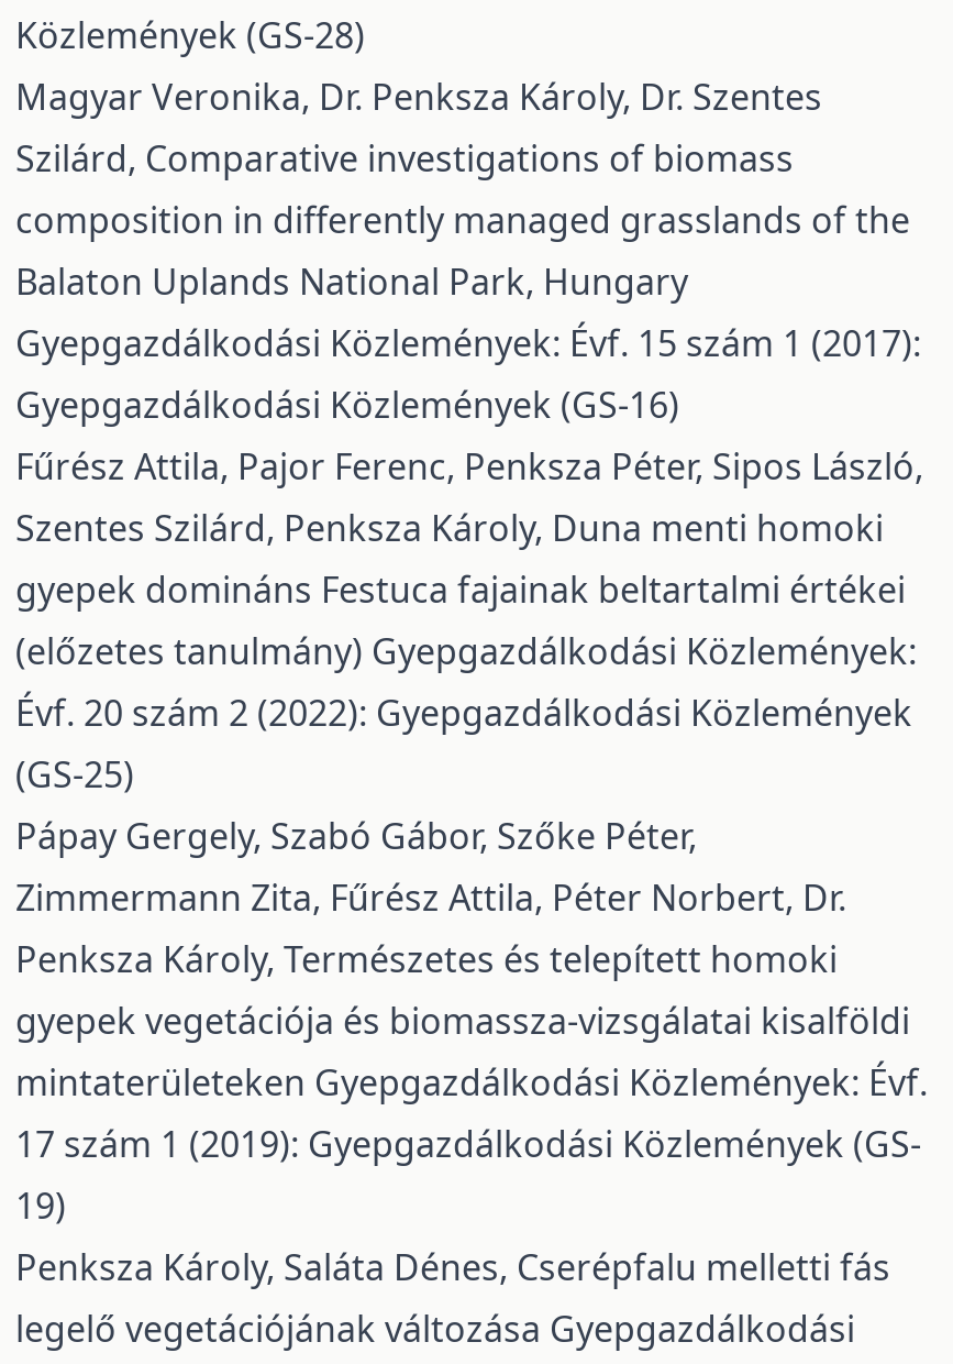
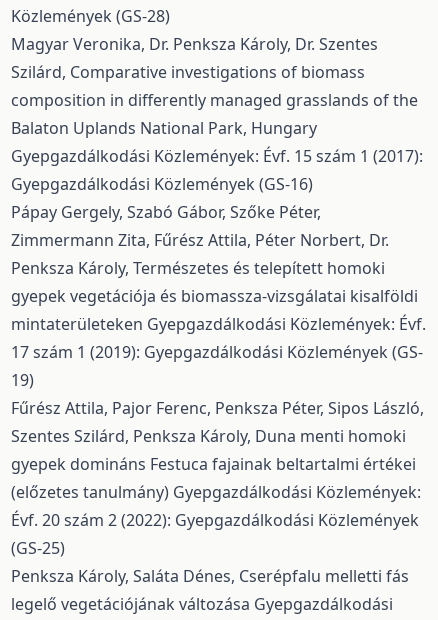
moved down: Fűrész Attila, Pajor Ferenc, Penksza Péter, Sipos László, | Szentes Szilárd, Penksza Károly, Duna menti homoki | gyepek domináns Festuca fajainak beltartalmi értékei | (előzetes tanulmány) Gyepgazdálkodási Közlemények: | Évf. 20 szám 2 (2022): Gyepgazdálkodási Közlemények | (GS-25)

moved up: Pápay Gergely, Szabó Gábor, Szőke Péter, | Zimmermann Zita, Fűrész Attila, Péter Norbert, Dr. | Penksza Károly, Természetes és telepített homoki | gyepek vegetációja és biomassza-vizsgálatai kisalföldi | mintaterületeken Gyepgazdálkodási Közlemények: Évf. | 17 szám 1 (2019): Gyepgazdálkodási Közlemények (GS- | 19)
